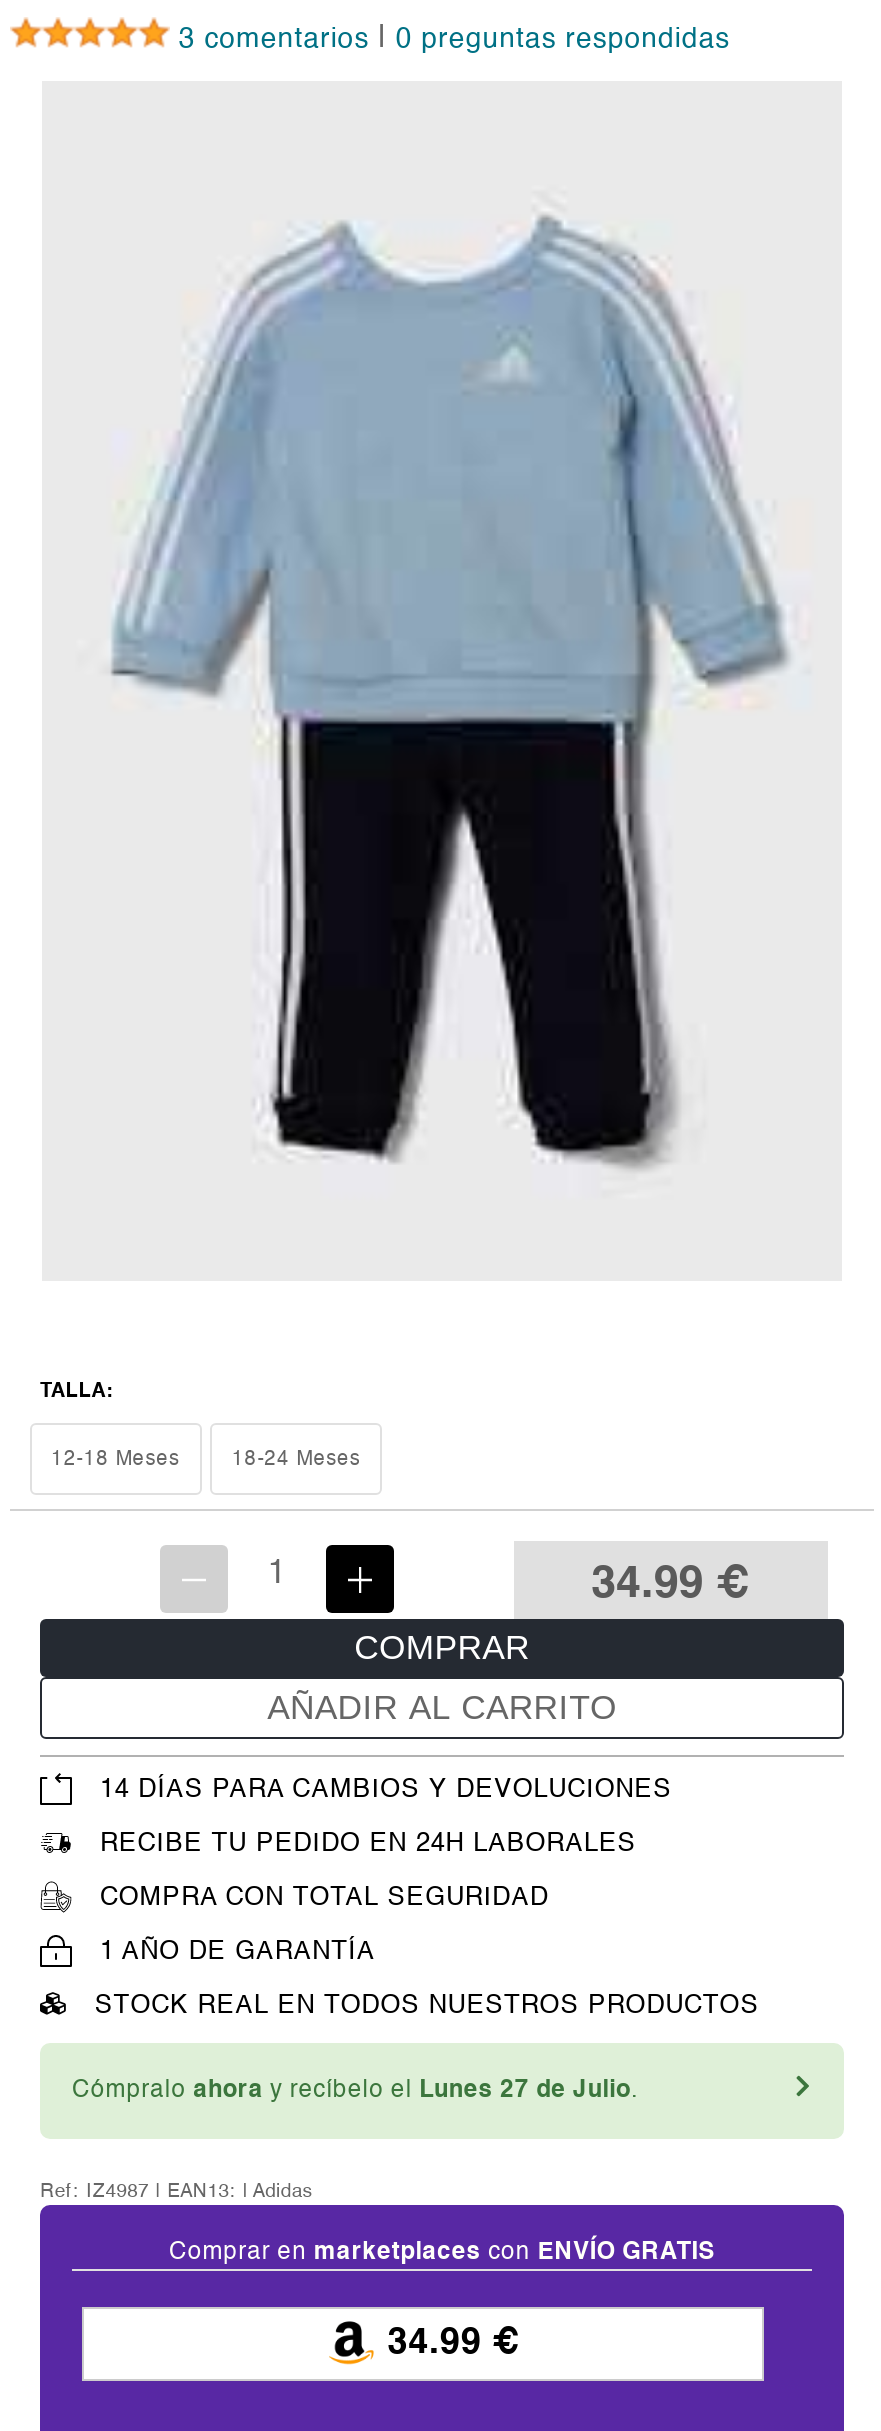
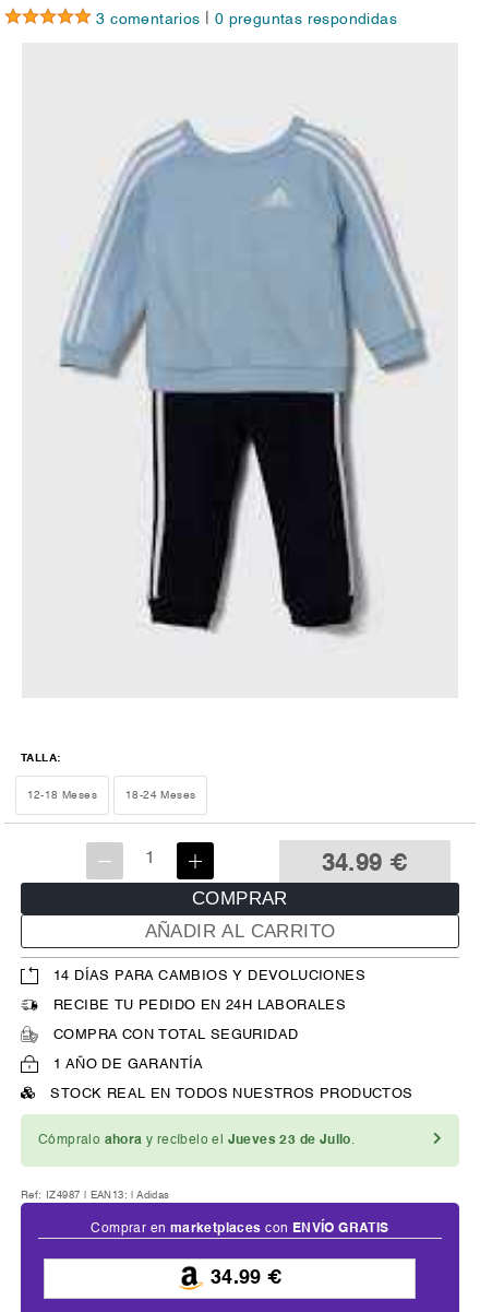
- Cómpralo ahora y recíbelo el Lunes 27 de Julio.
+ Cómpralo ahora y recíbelo el Jueves 23 de Julio.
